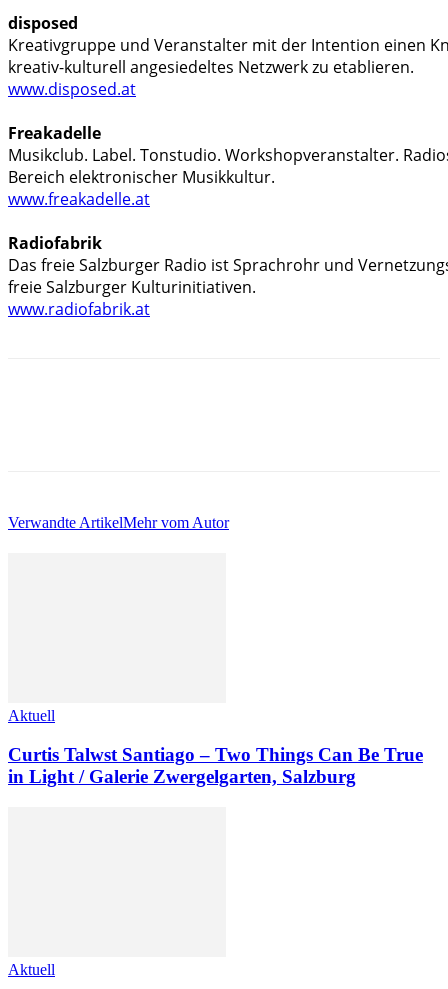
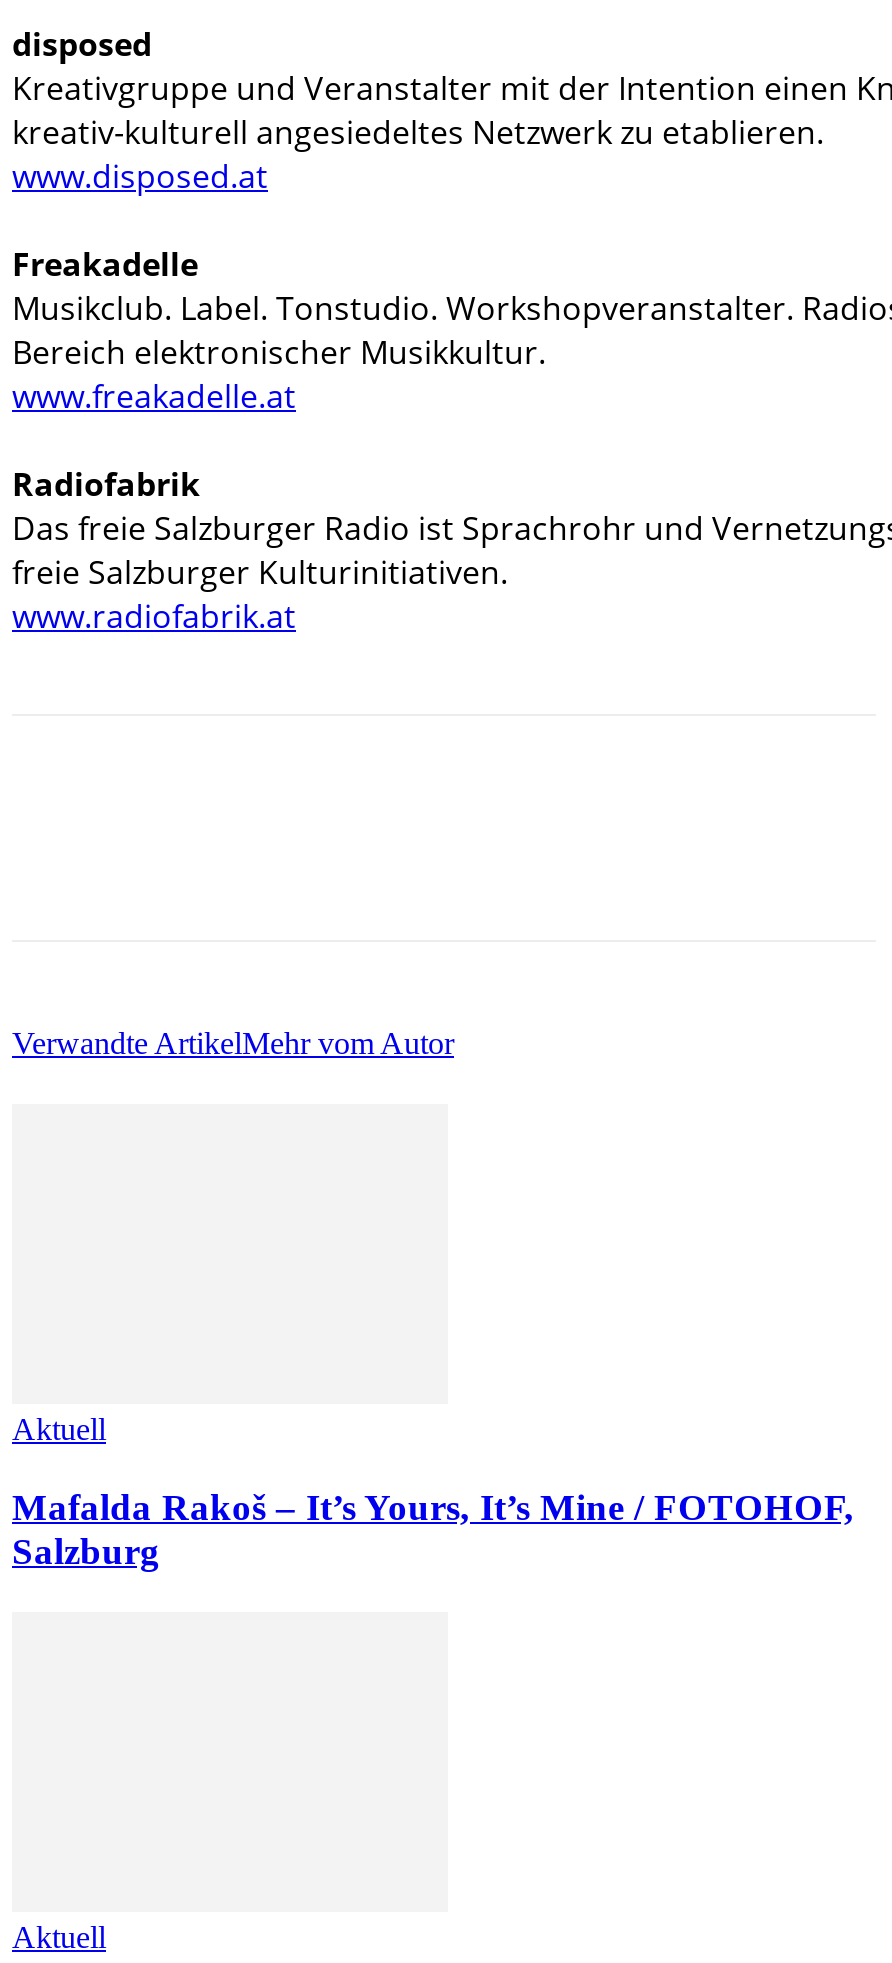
- Curtis Talwst Santiago – Two Things Can Be True
- in Light / Galerie Zwergelgarten, Salzburg
+ Mafalda Rakoš – It’s Yours, It’s Mine / FOTOHOF,
+ Salzburg
